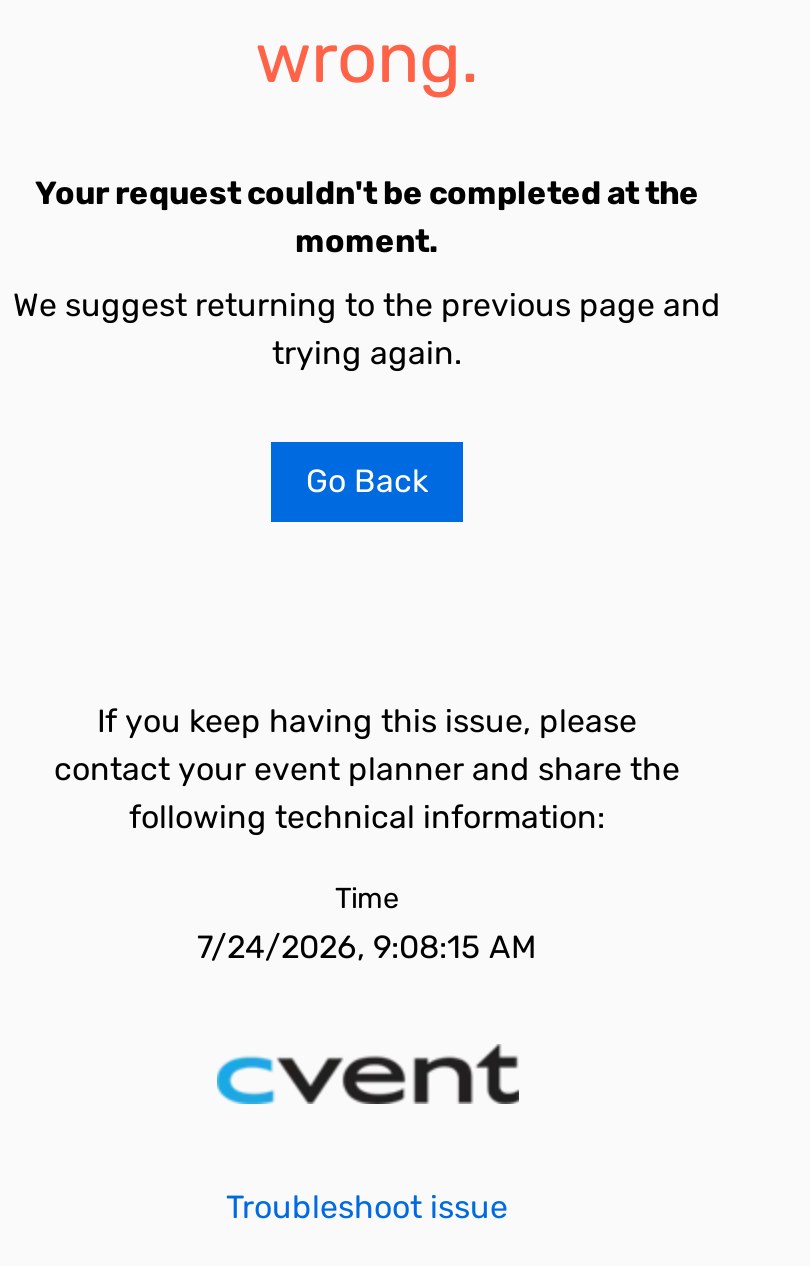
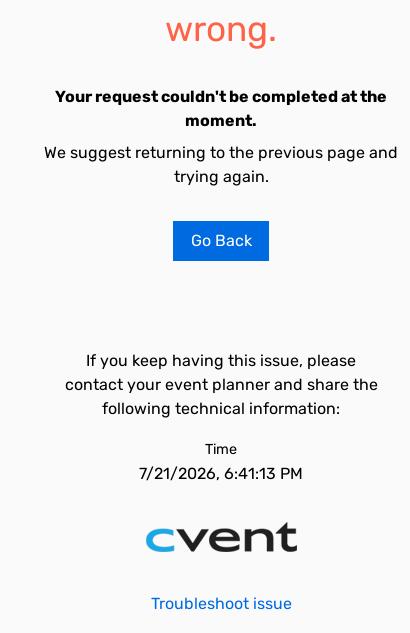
- 7/24/2026, 9:08:15 AM
+ 7/21/2026, 6:41:13 PM
